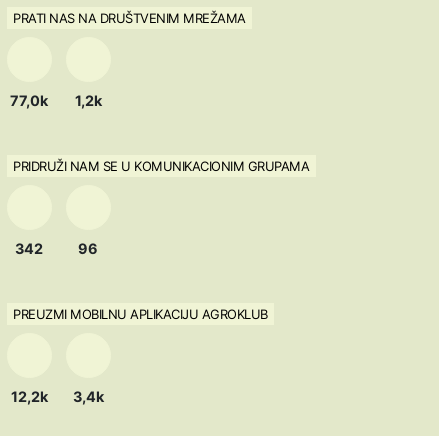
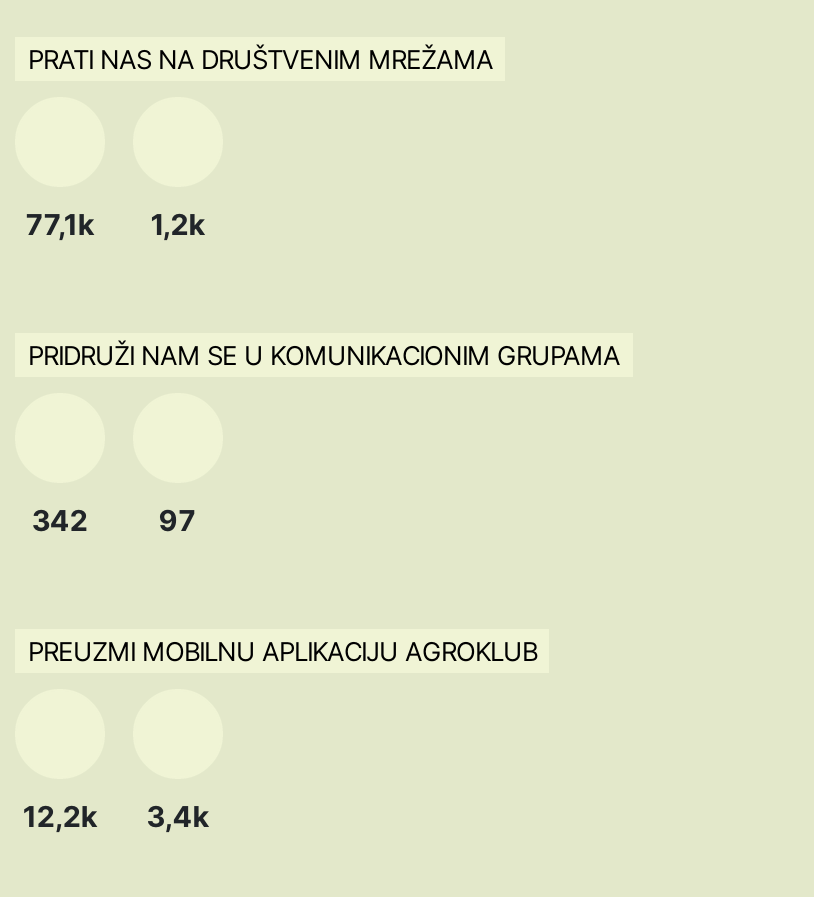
- 77,0k 1,2k
+ 77,1k 1,2k

- 96
+ 97
